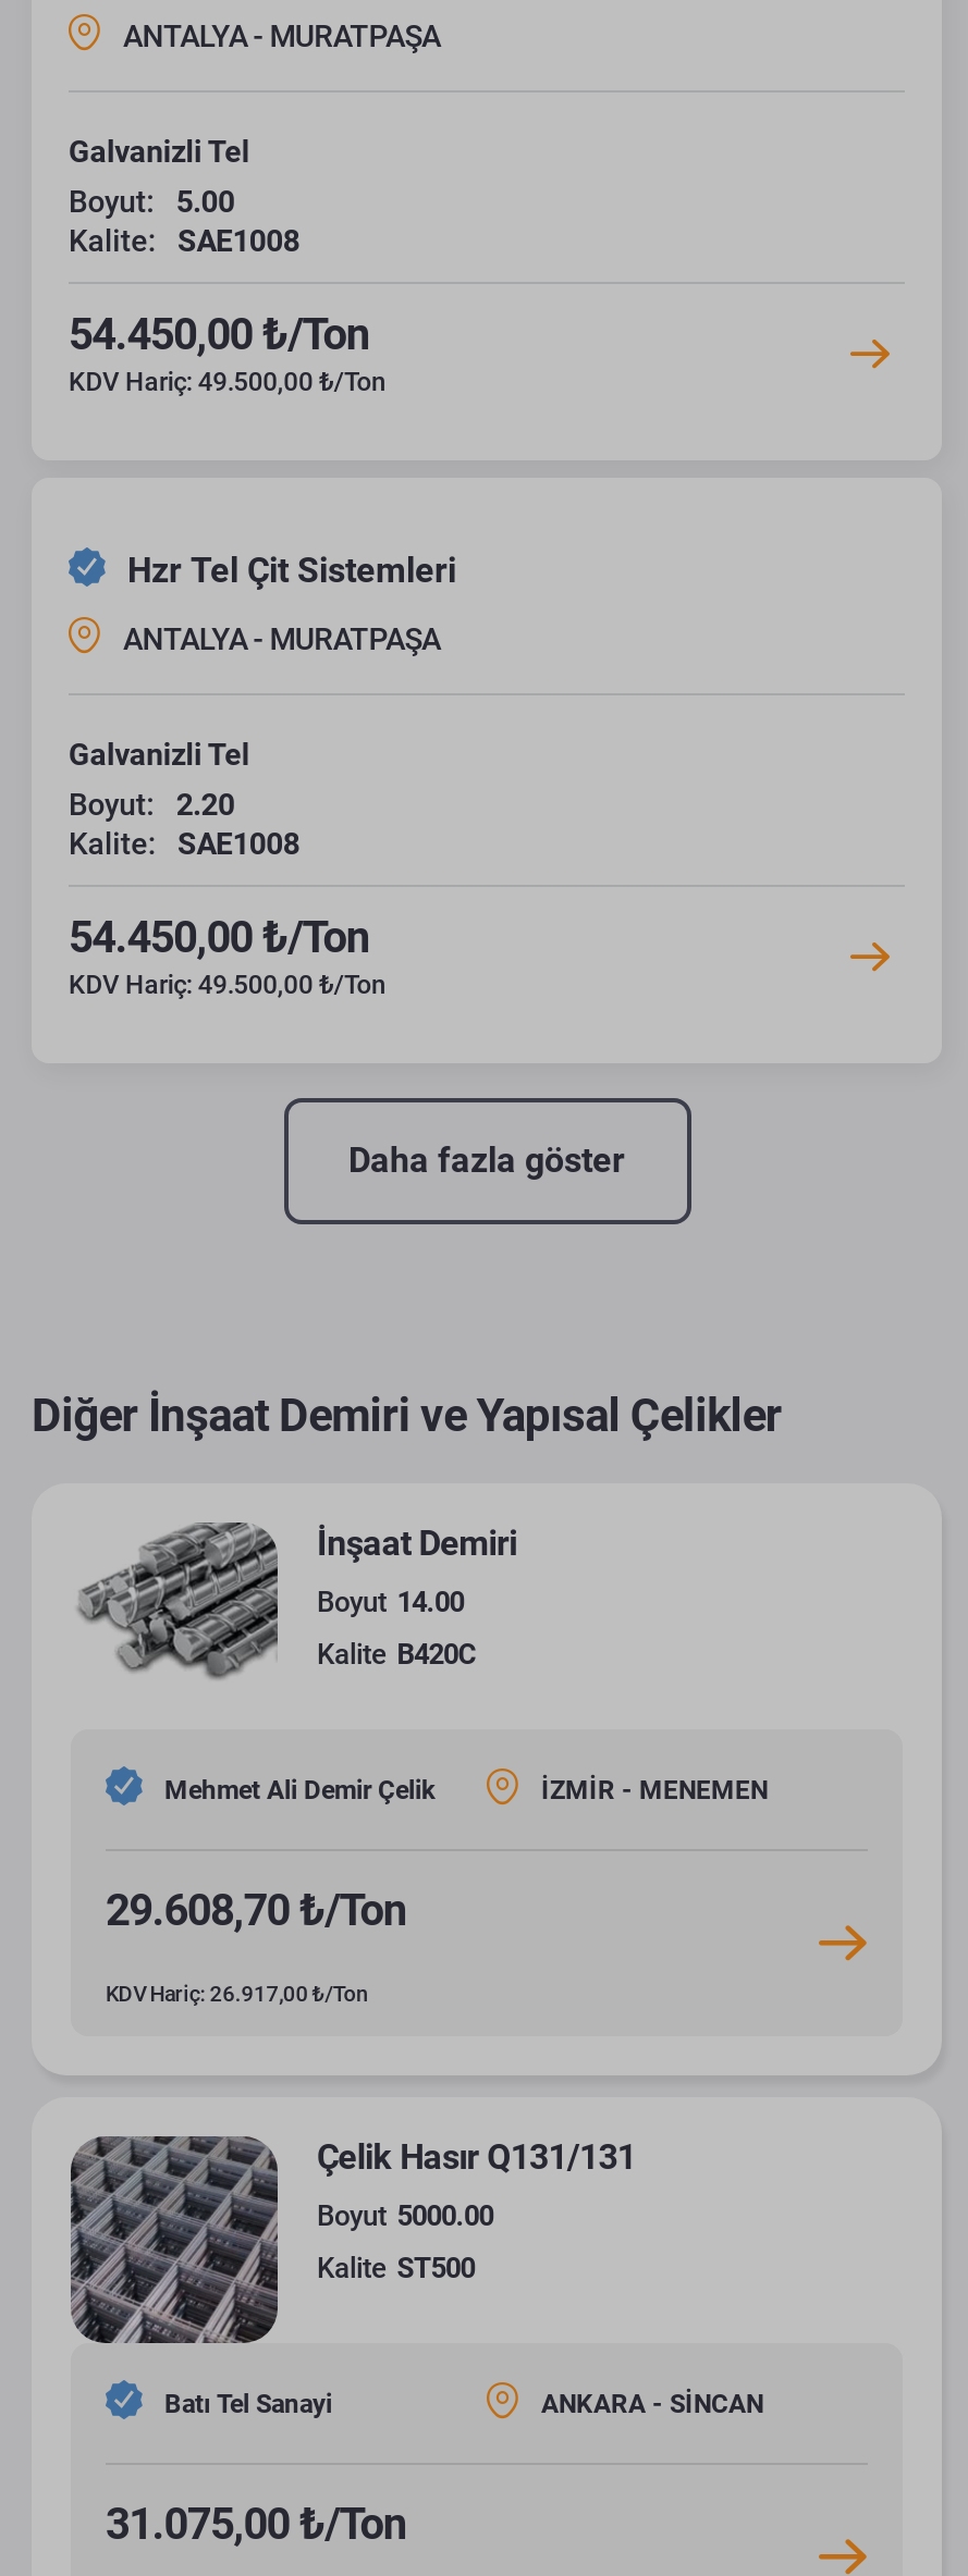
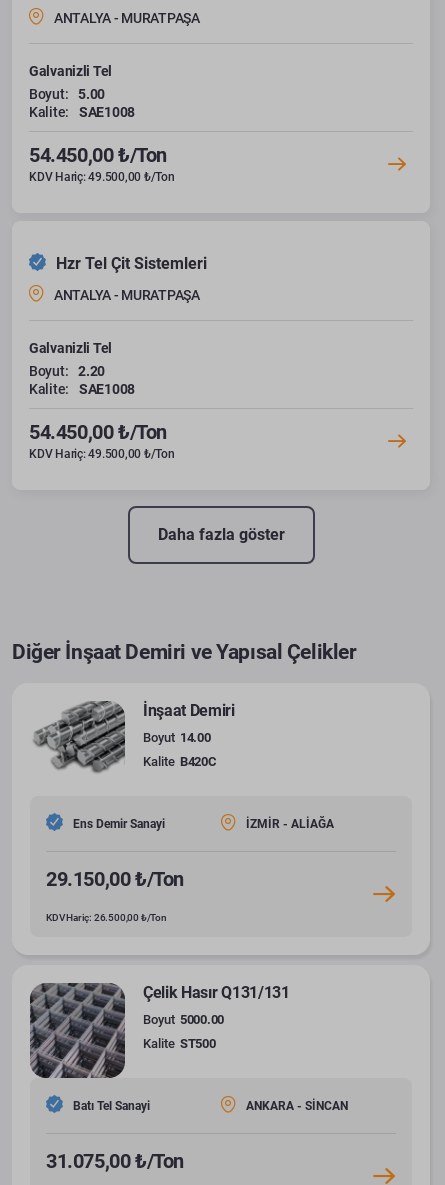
- Mehmet Ali Demir Çelik
- İZMİR - MENEMEN
+ Ens Demir Sanayi
+ İZMİR - ALİAĞA

- 29.608,70 ₺/Ton
+ 29.150,00 ₺/Ton

- KDV Hariç: 26.917,00 ₺/Ton
+ KDV Hariç: 26.500,00 ₺/Ton
